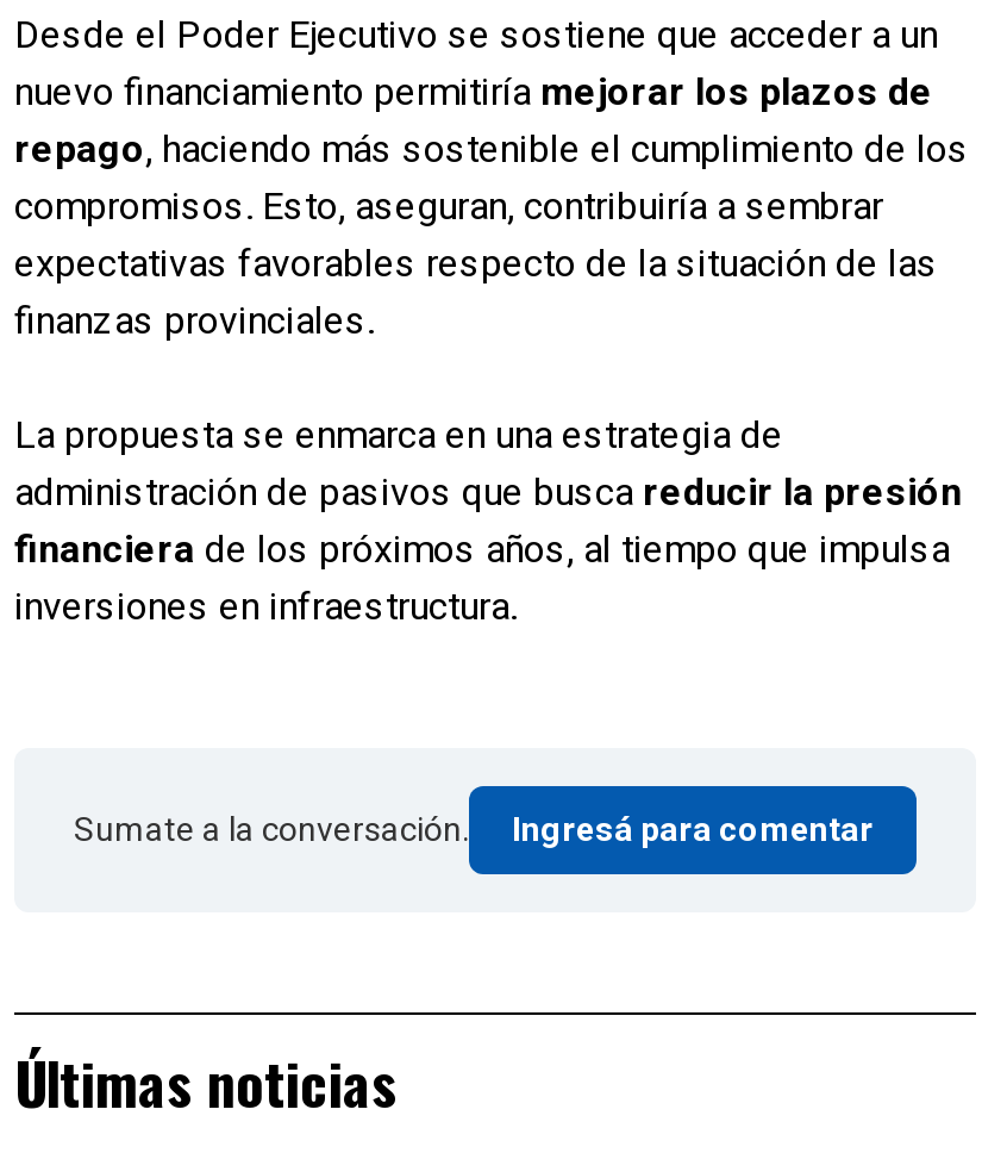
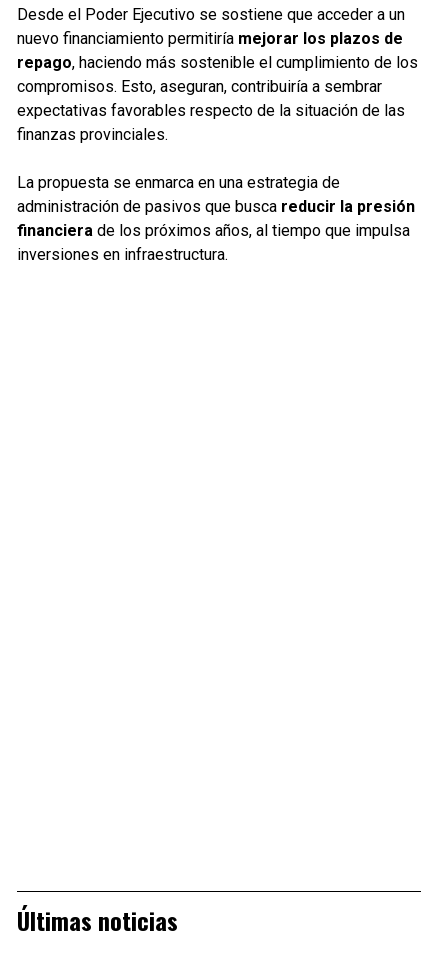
- Sumate a la conversación.
- Ingresá para comentar
